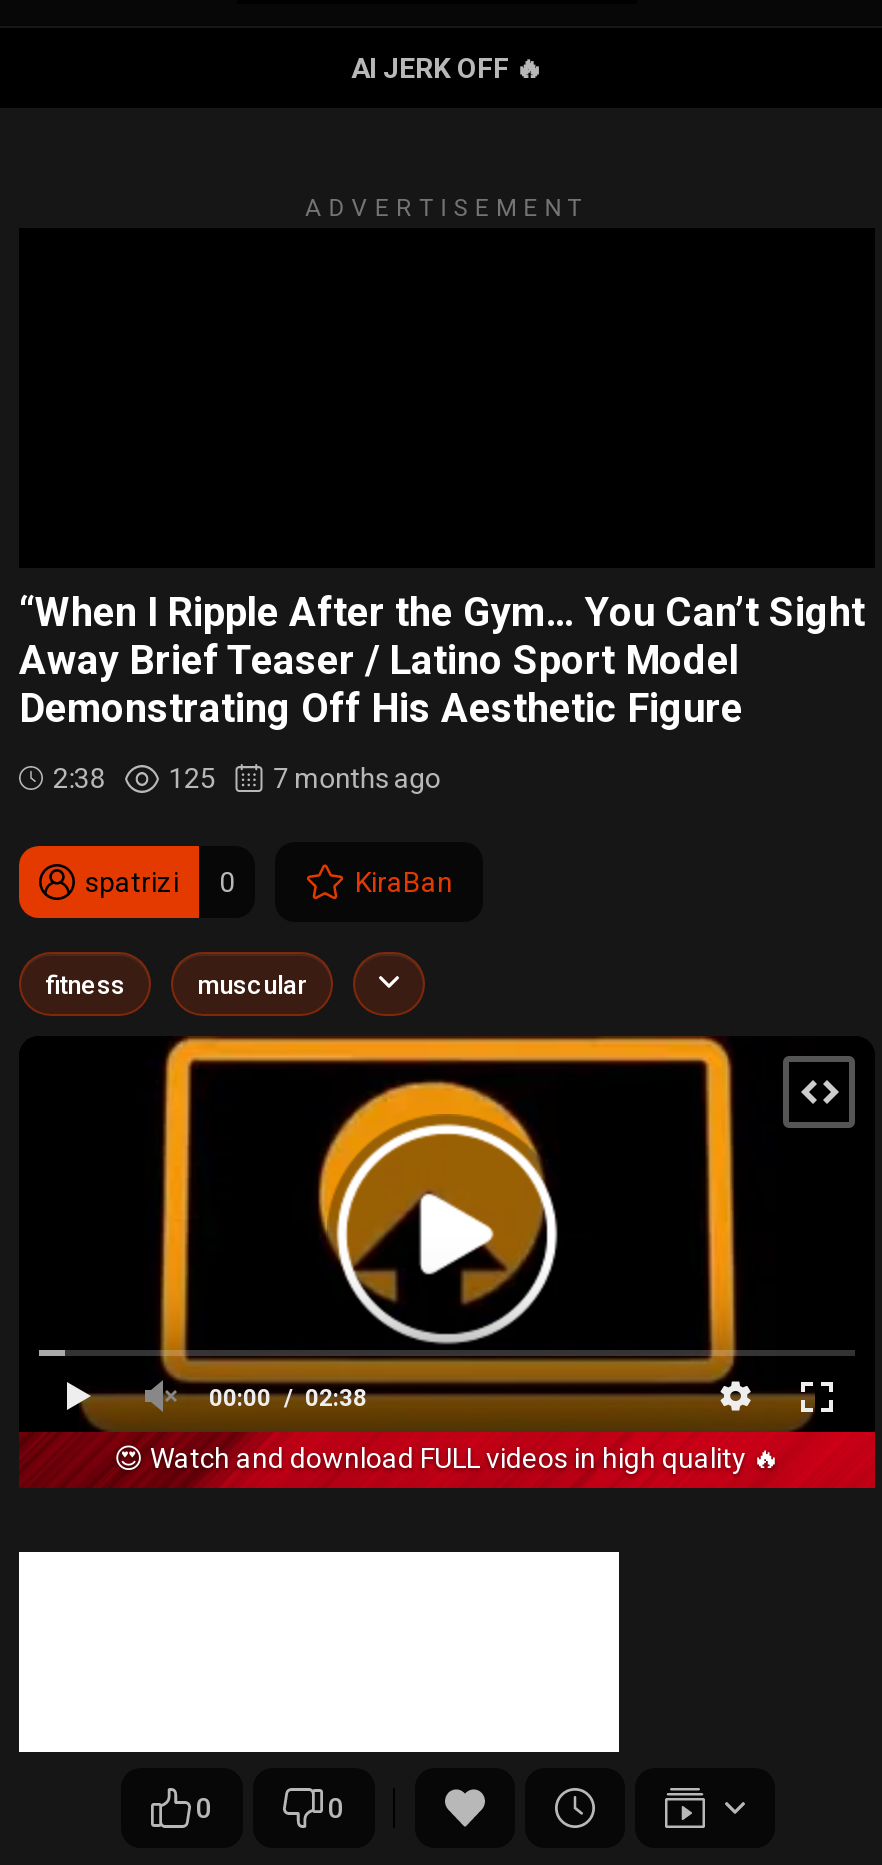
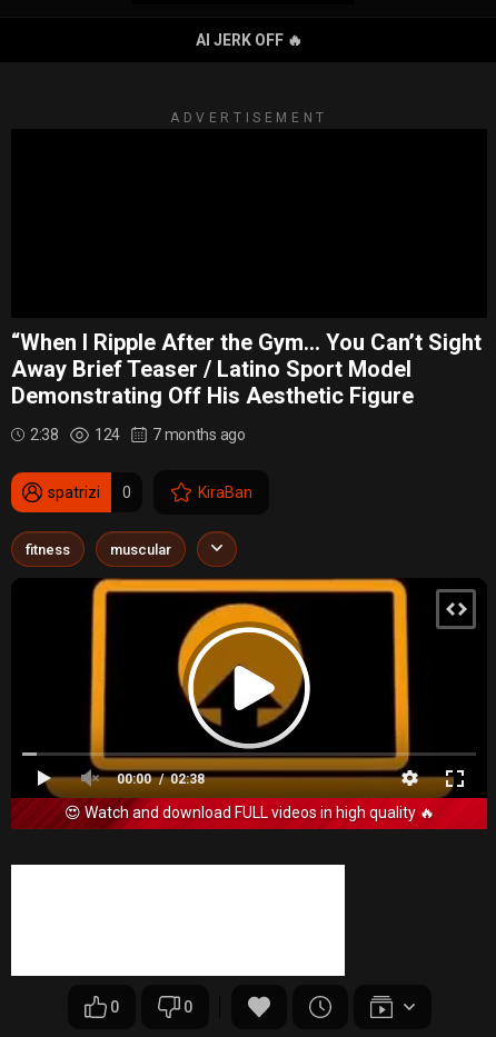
- 125 7 months ago
+ 124 7 months ago
